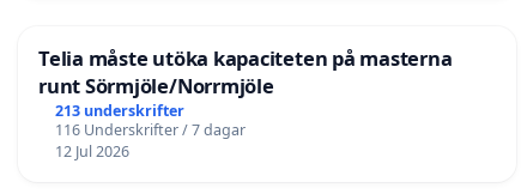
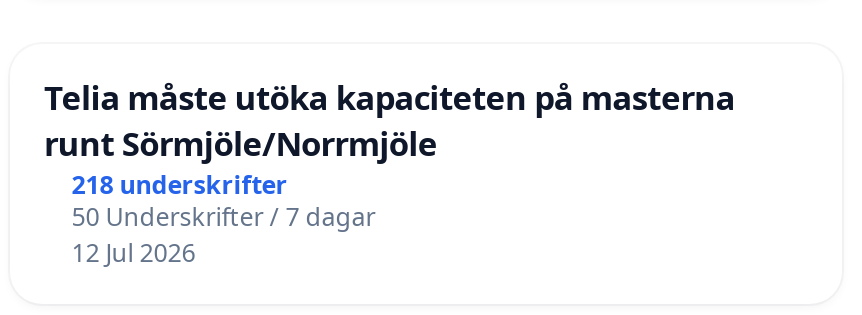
- 213 underskrifter
+ 218 underskrifter

- 116 Underskrifter / 7 dagar
+ 50 Underskrifter / 7 dagar
